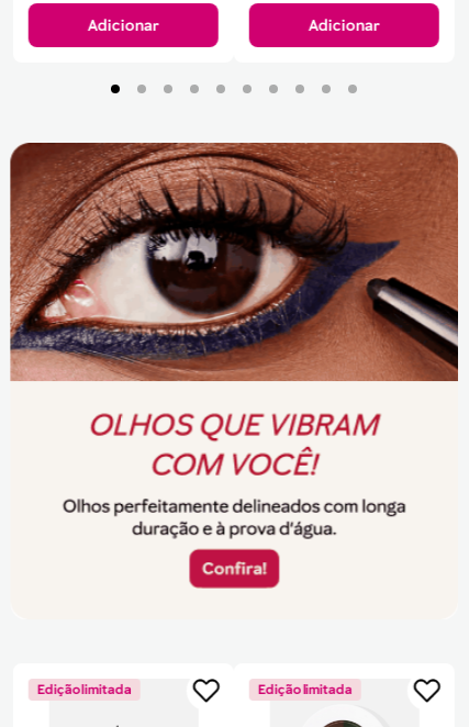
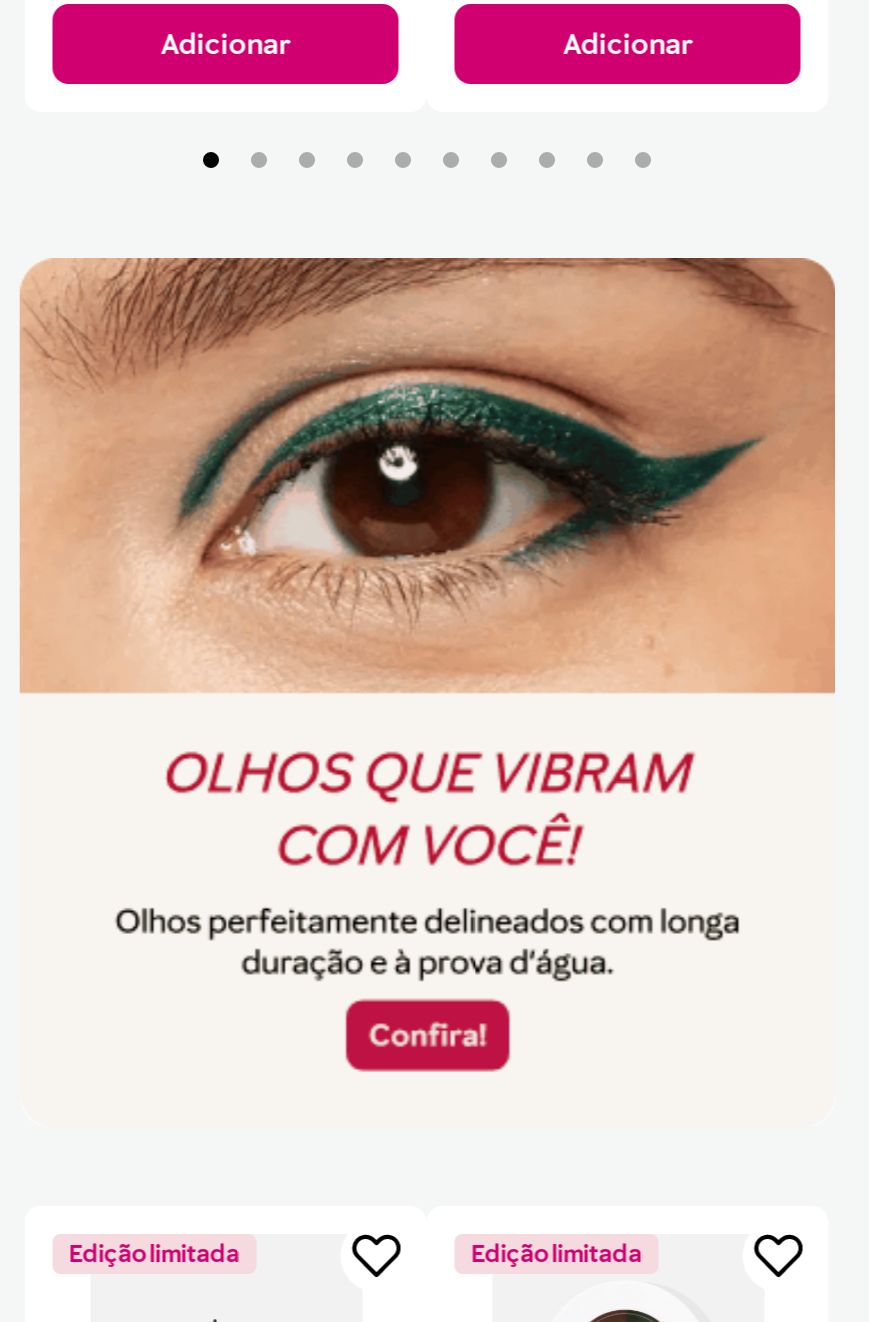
- [image]
+ [image]
